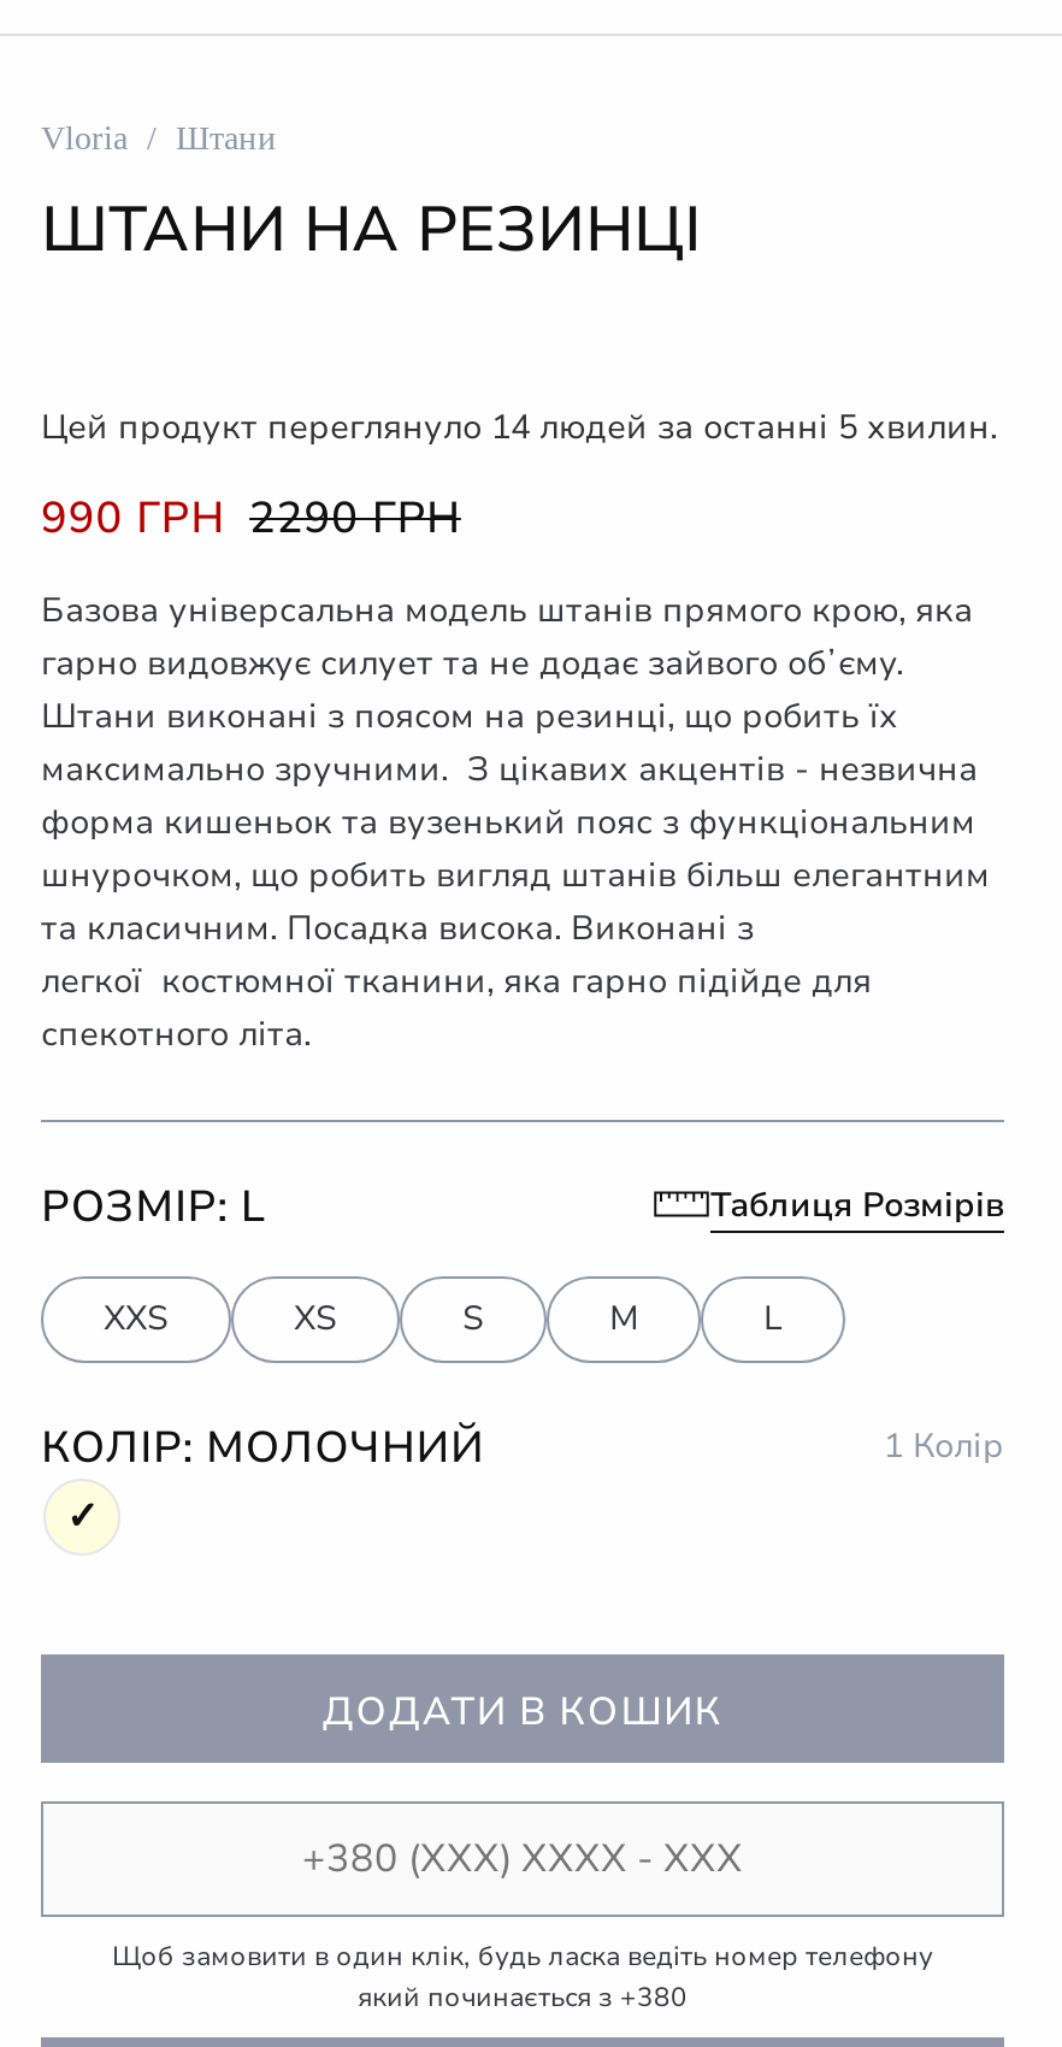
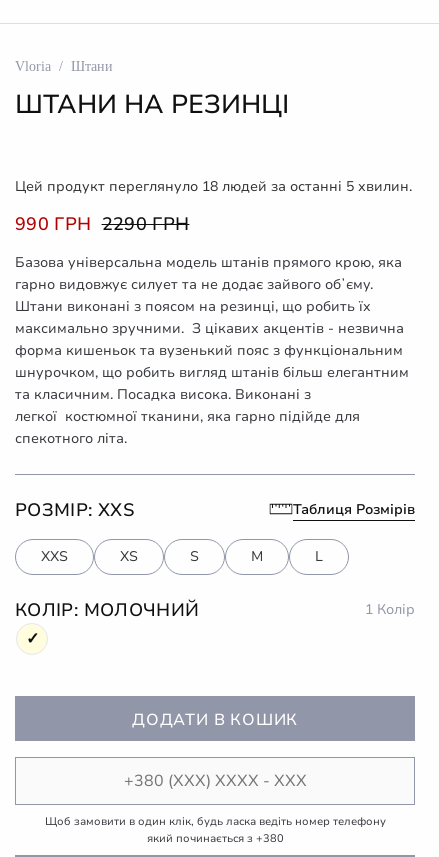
- Цей продукт переглянуло 14 людей за останні 5 хвилин.
+ Цей продукт переглянуло 18 людей за останні 5 хвилин.

- РОЗМІР: L
+ РОЗМІР: XXS
